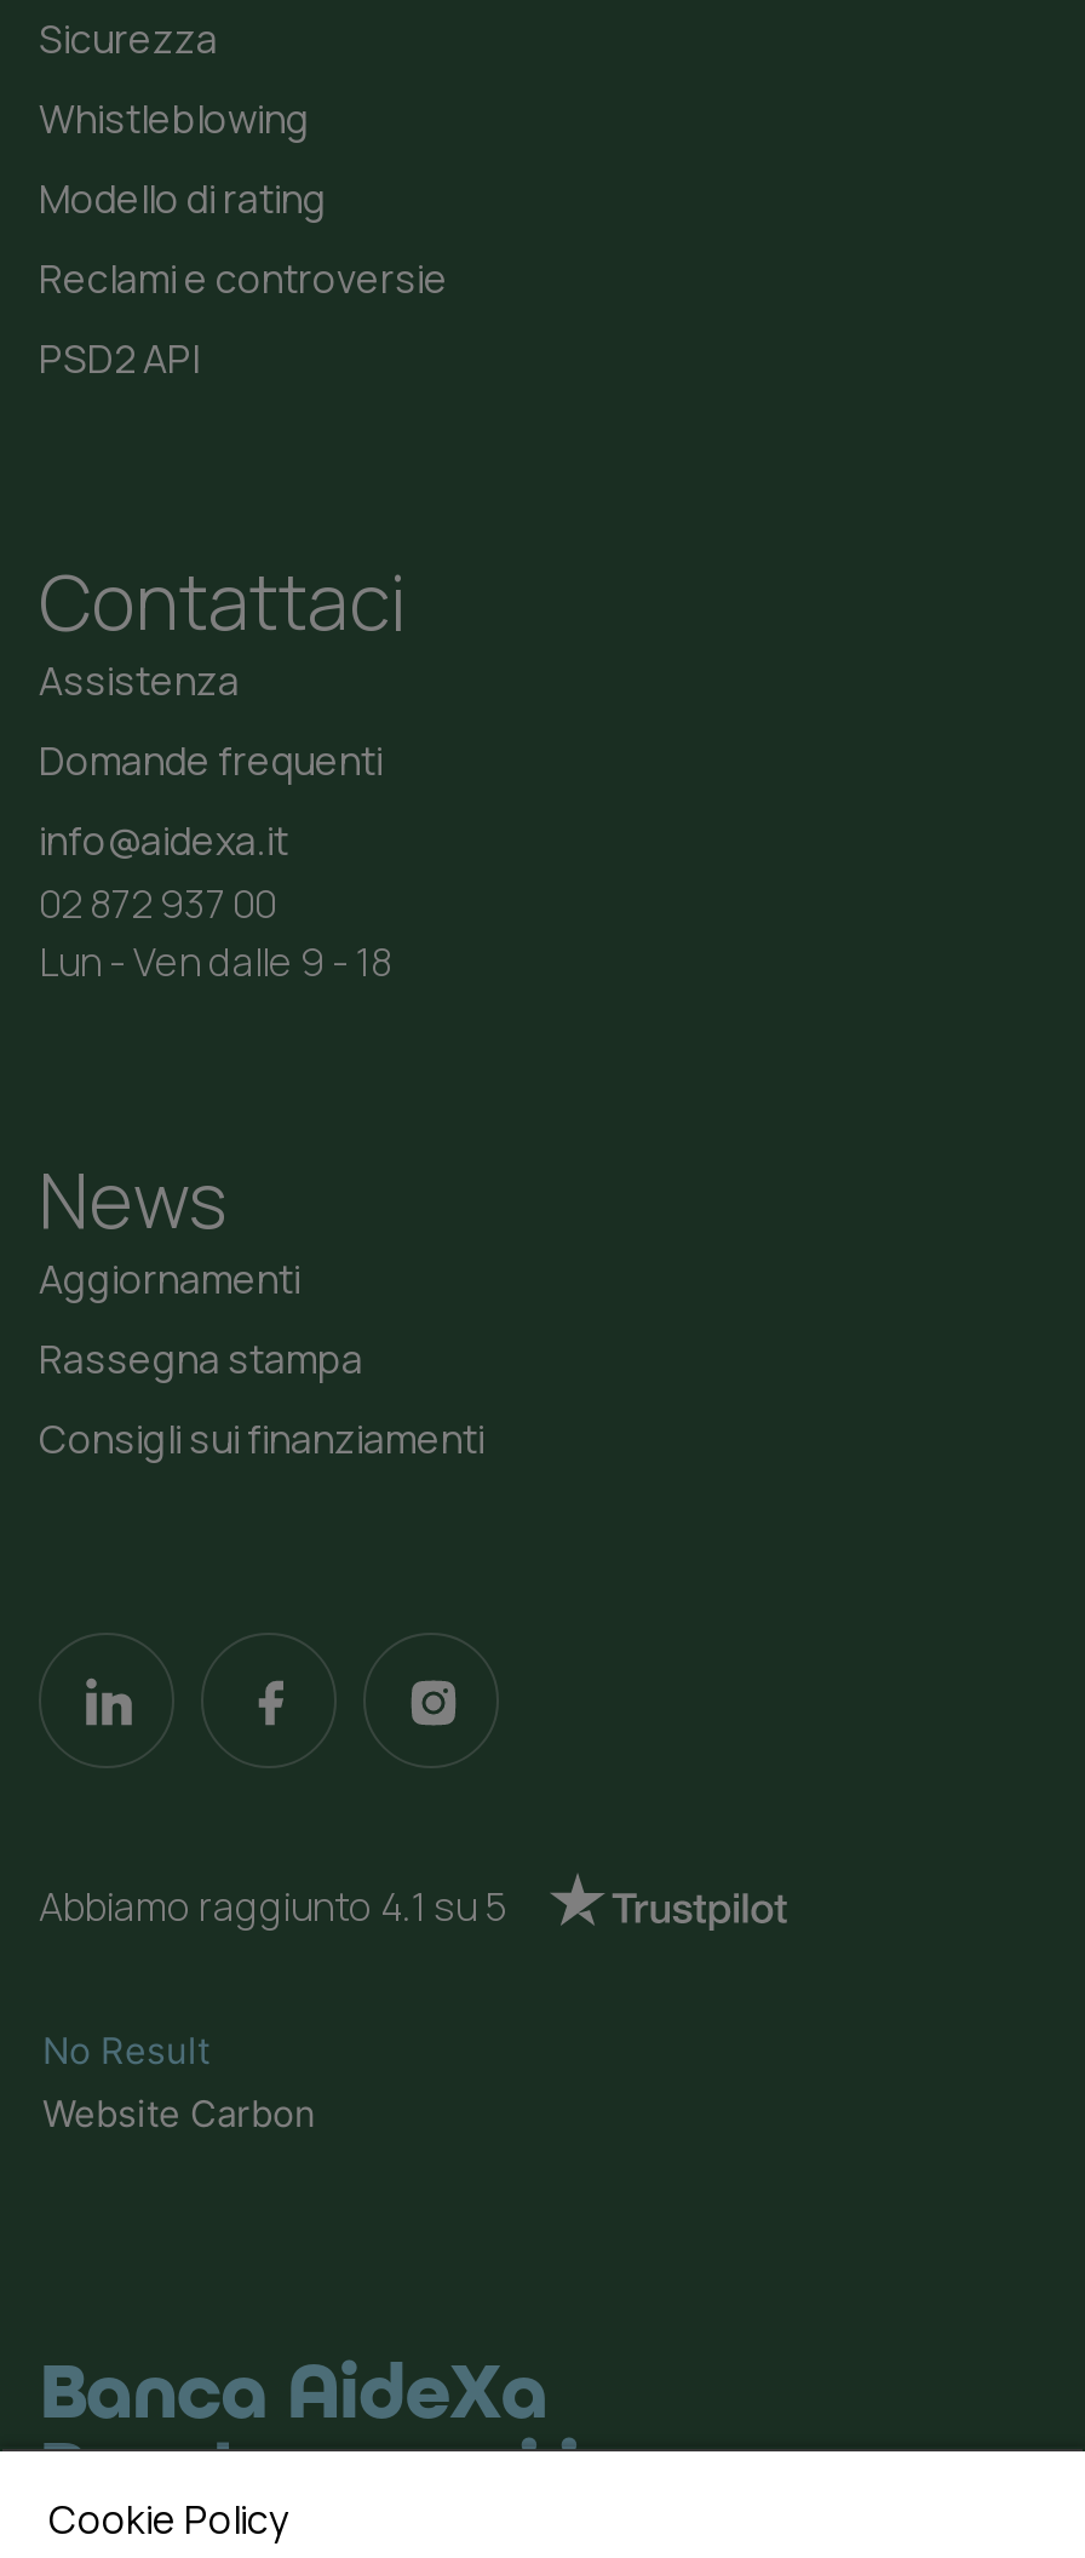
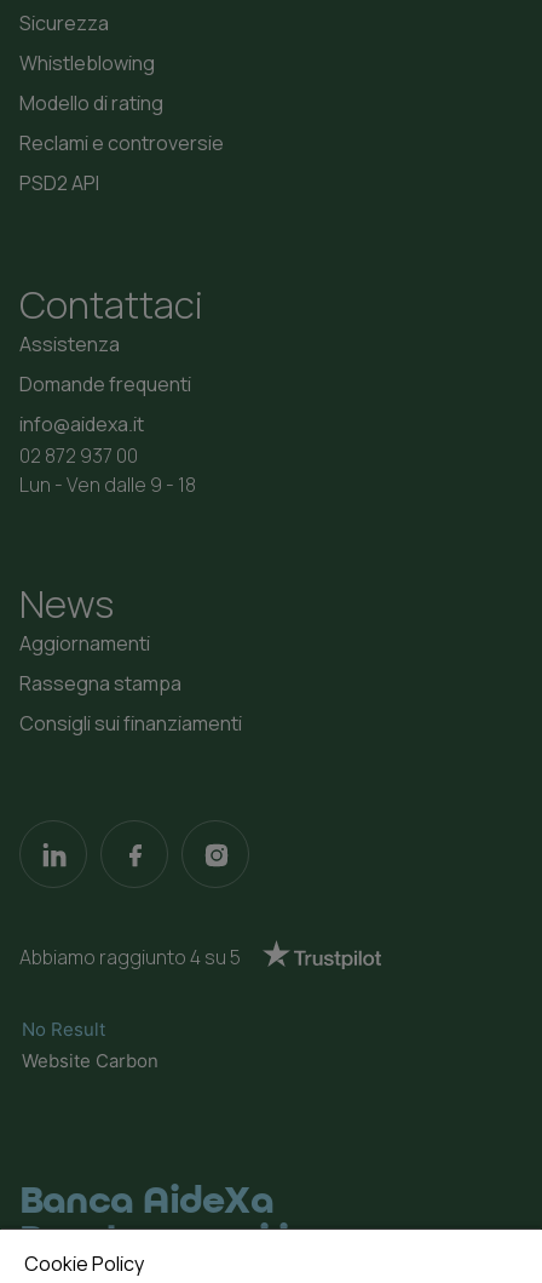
- Abbiamo raggiunto 4.1 su 5
+ Abbiamo raggiunto 4 su 5
